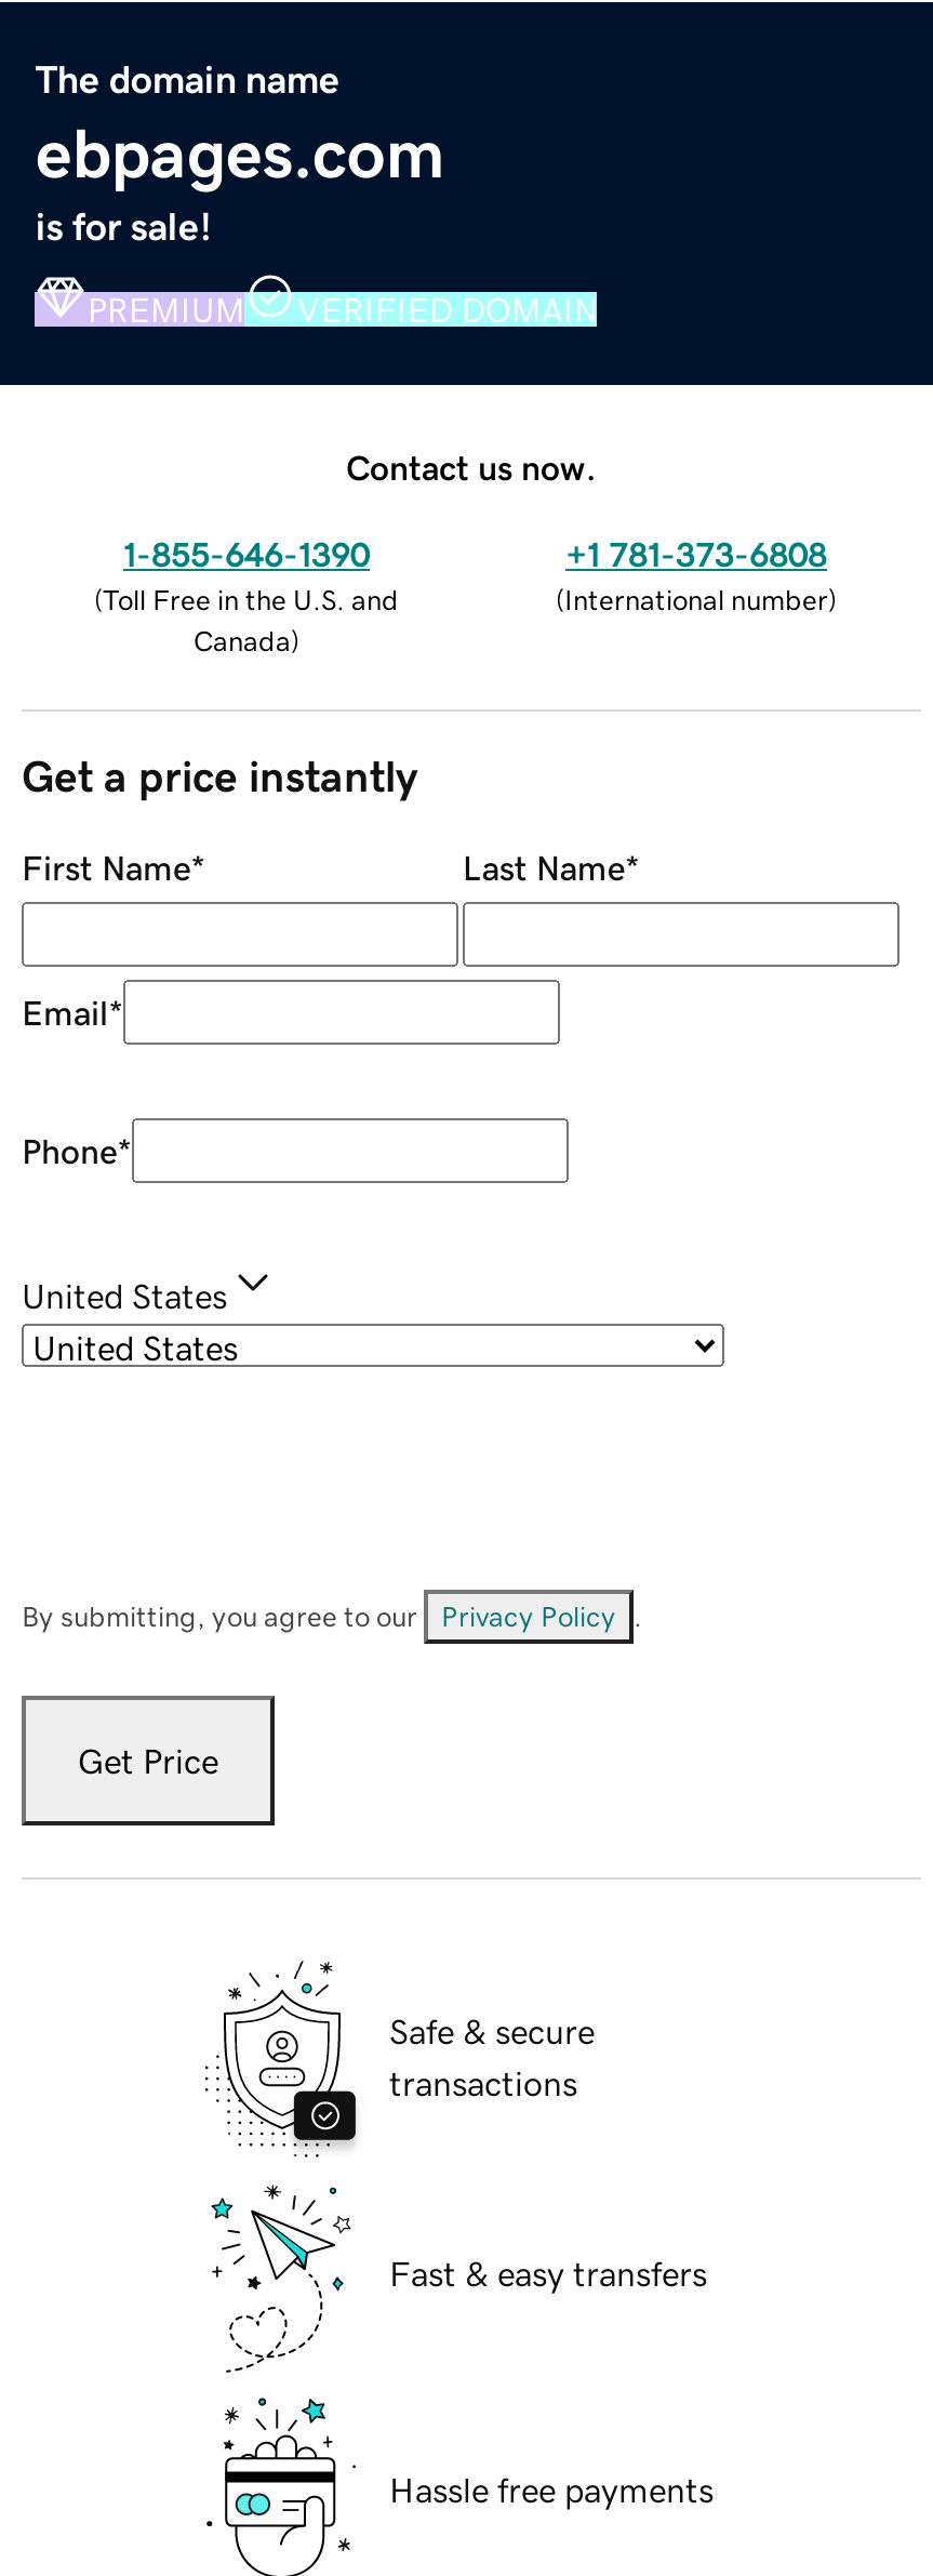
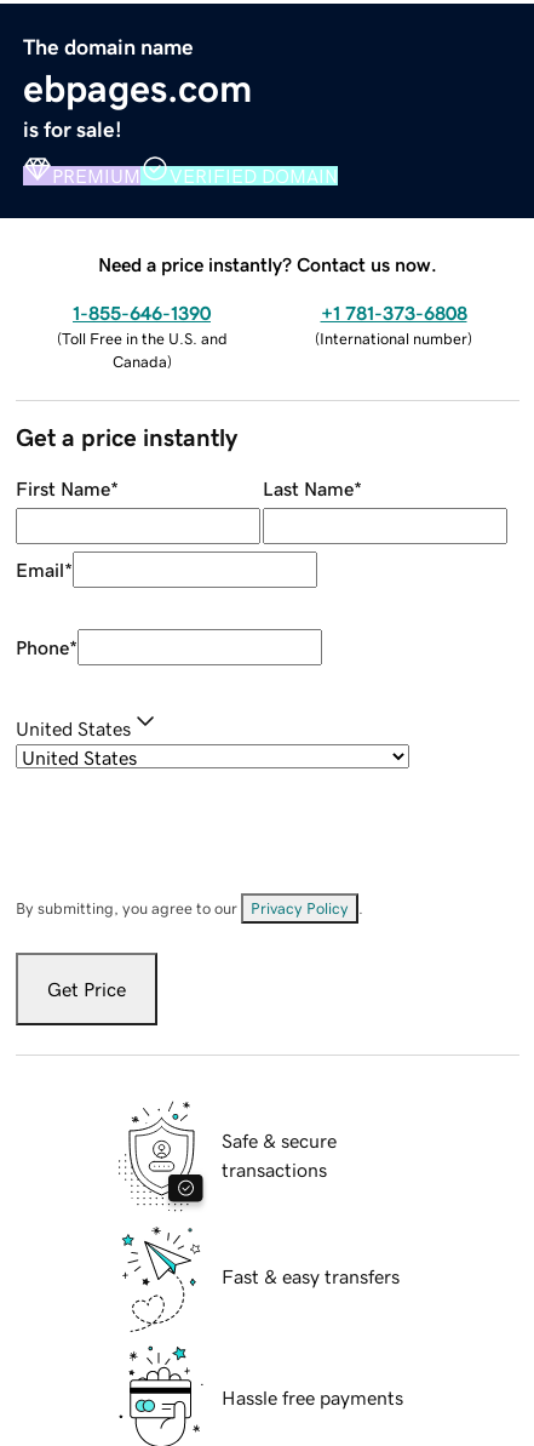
- Contact us now.
+ Need a price instantly? Contact us now.
